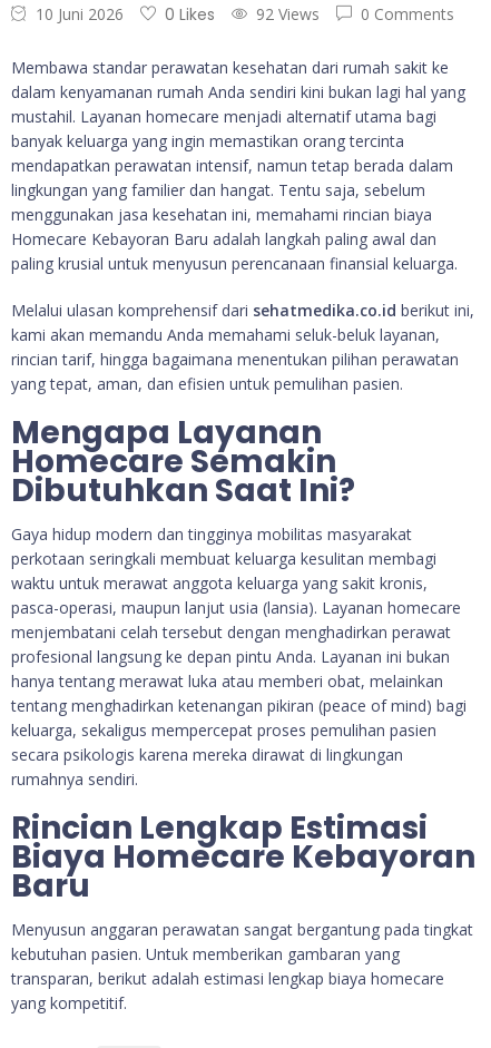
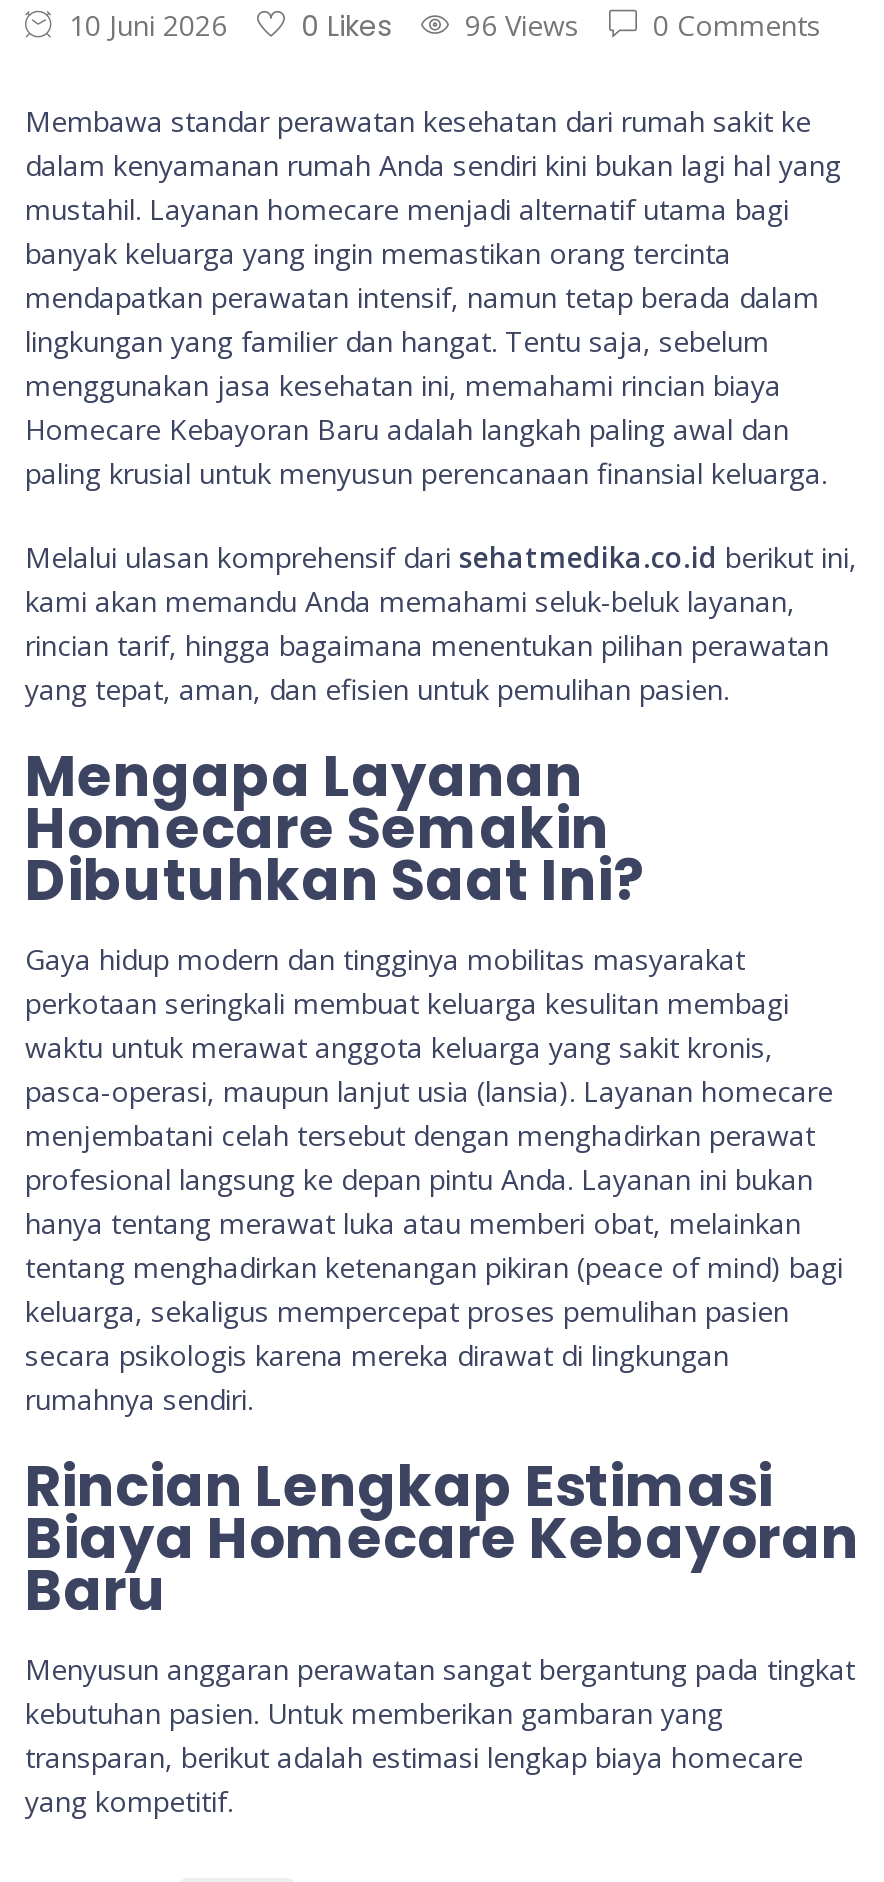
- 10 Juni 2026 0 Likes 92 Views 0 Comments
+ 10 Juni 2026 0 Likes 96 Views 0 Comments
